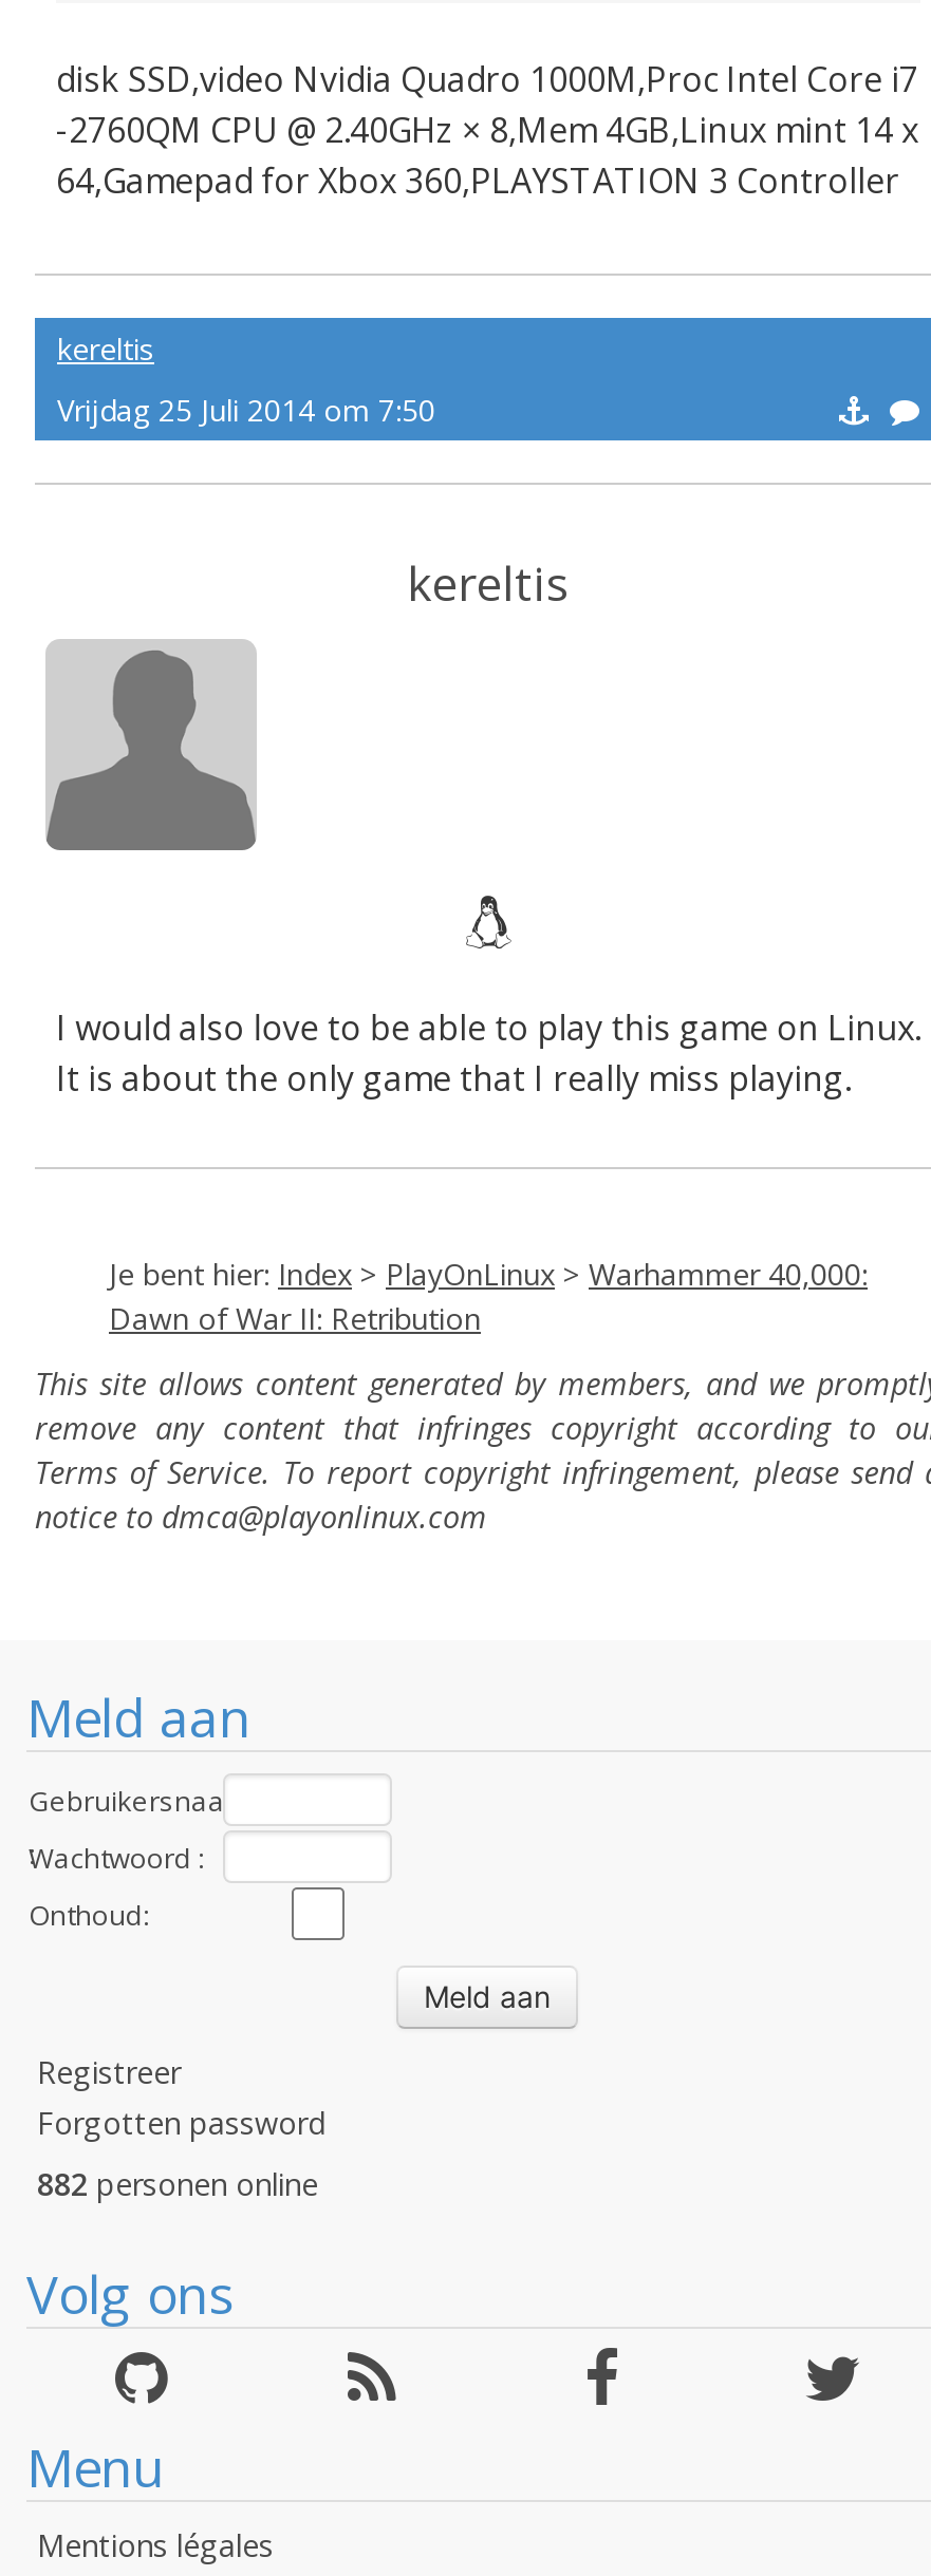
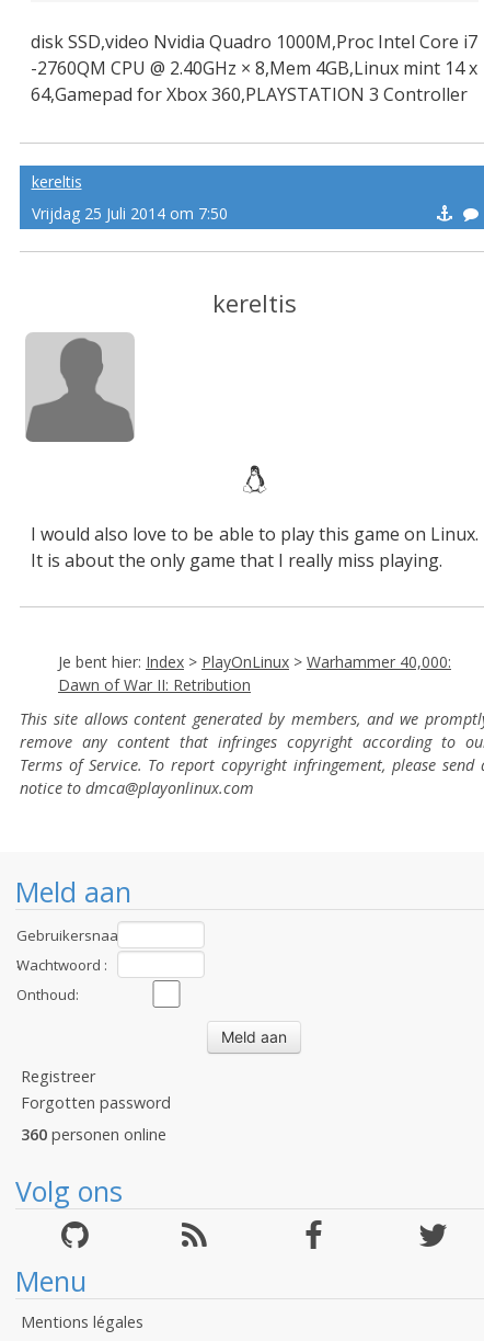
- 882 personen online
+ 360 personen online
